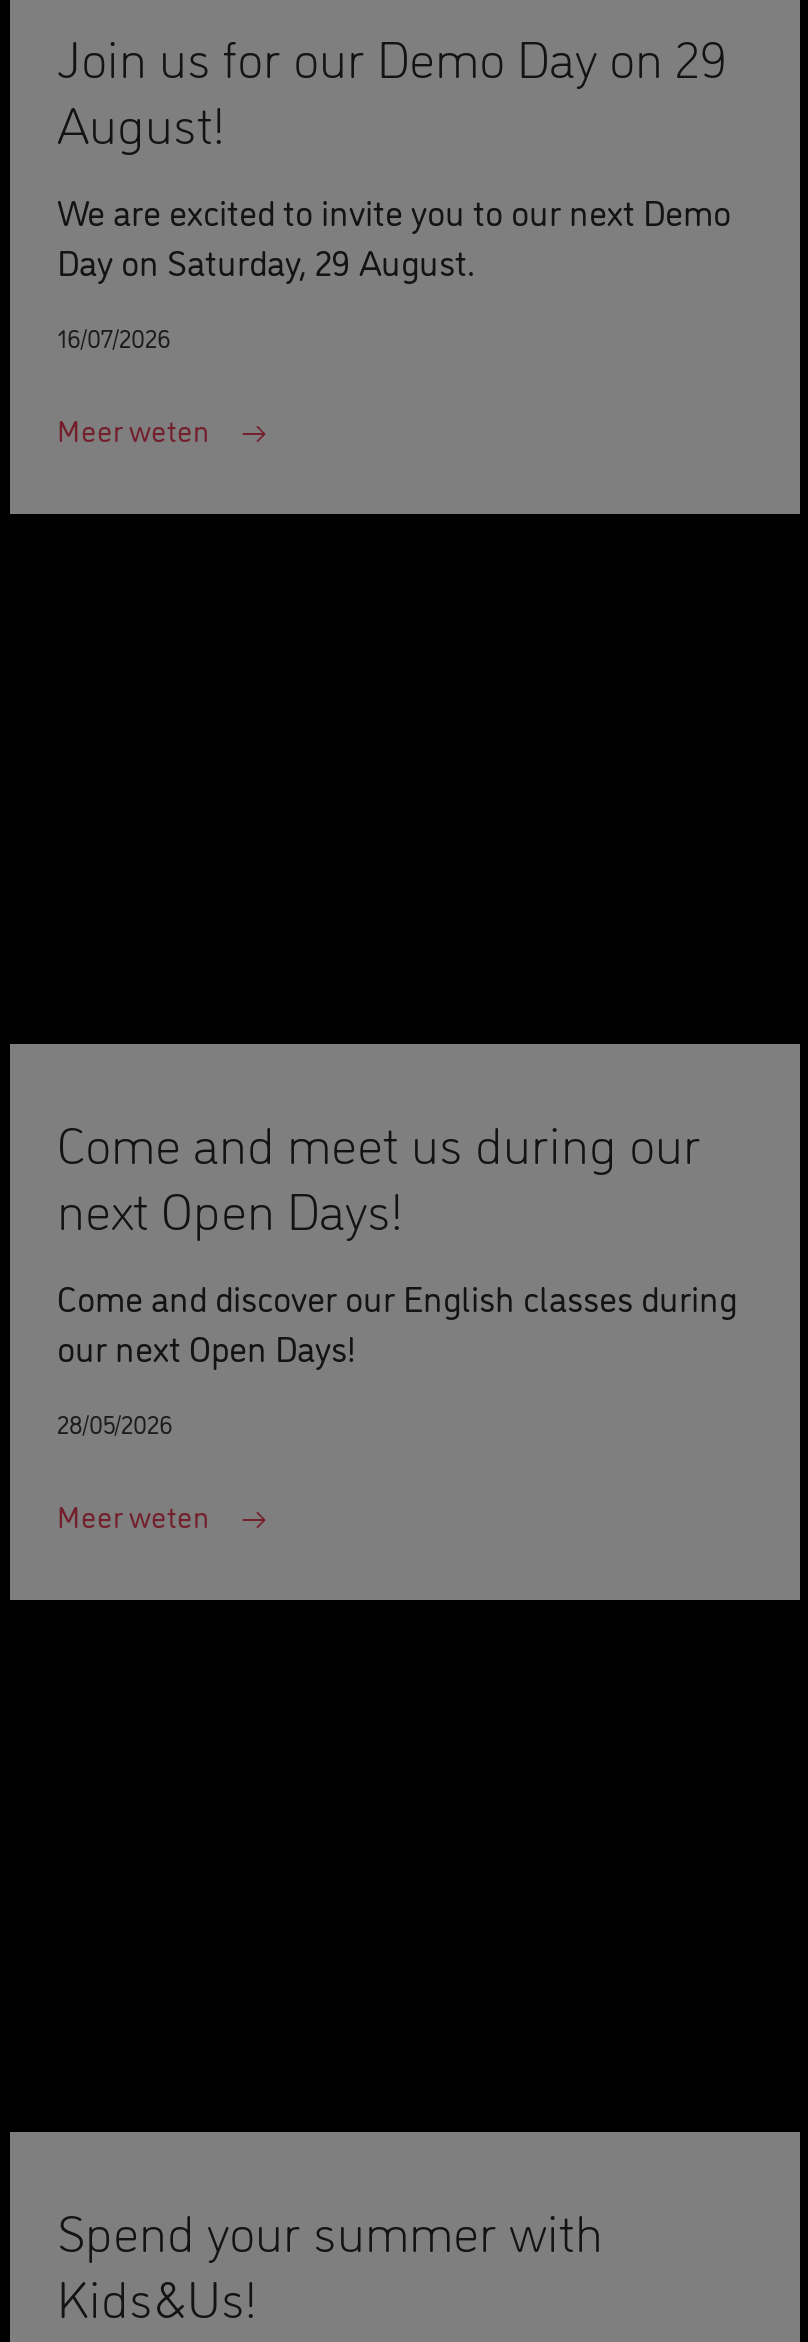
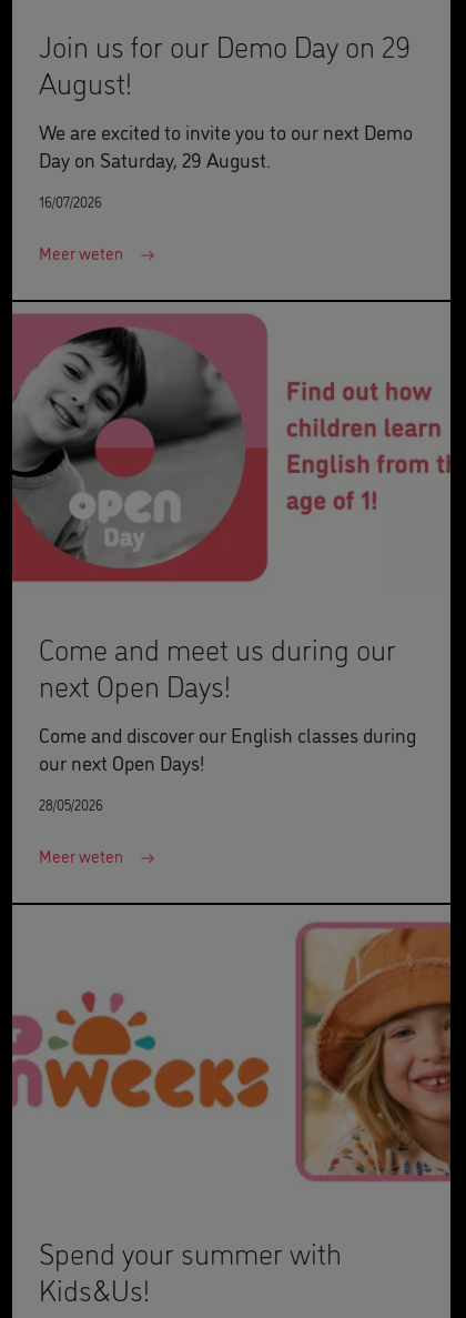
+ [image]

+ [image]
